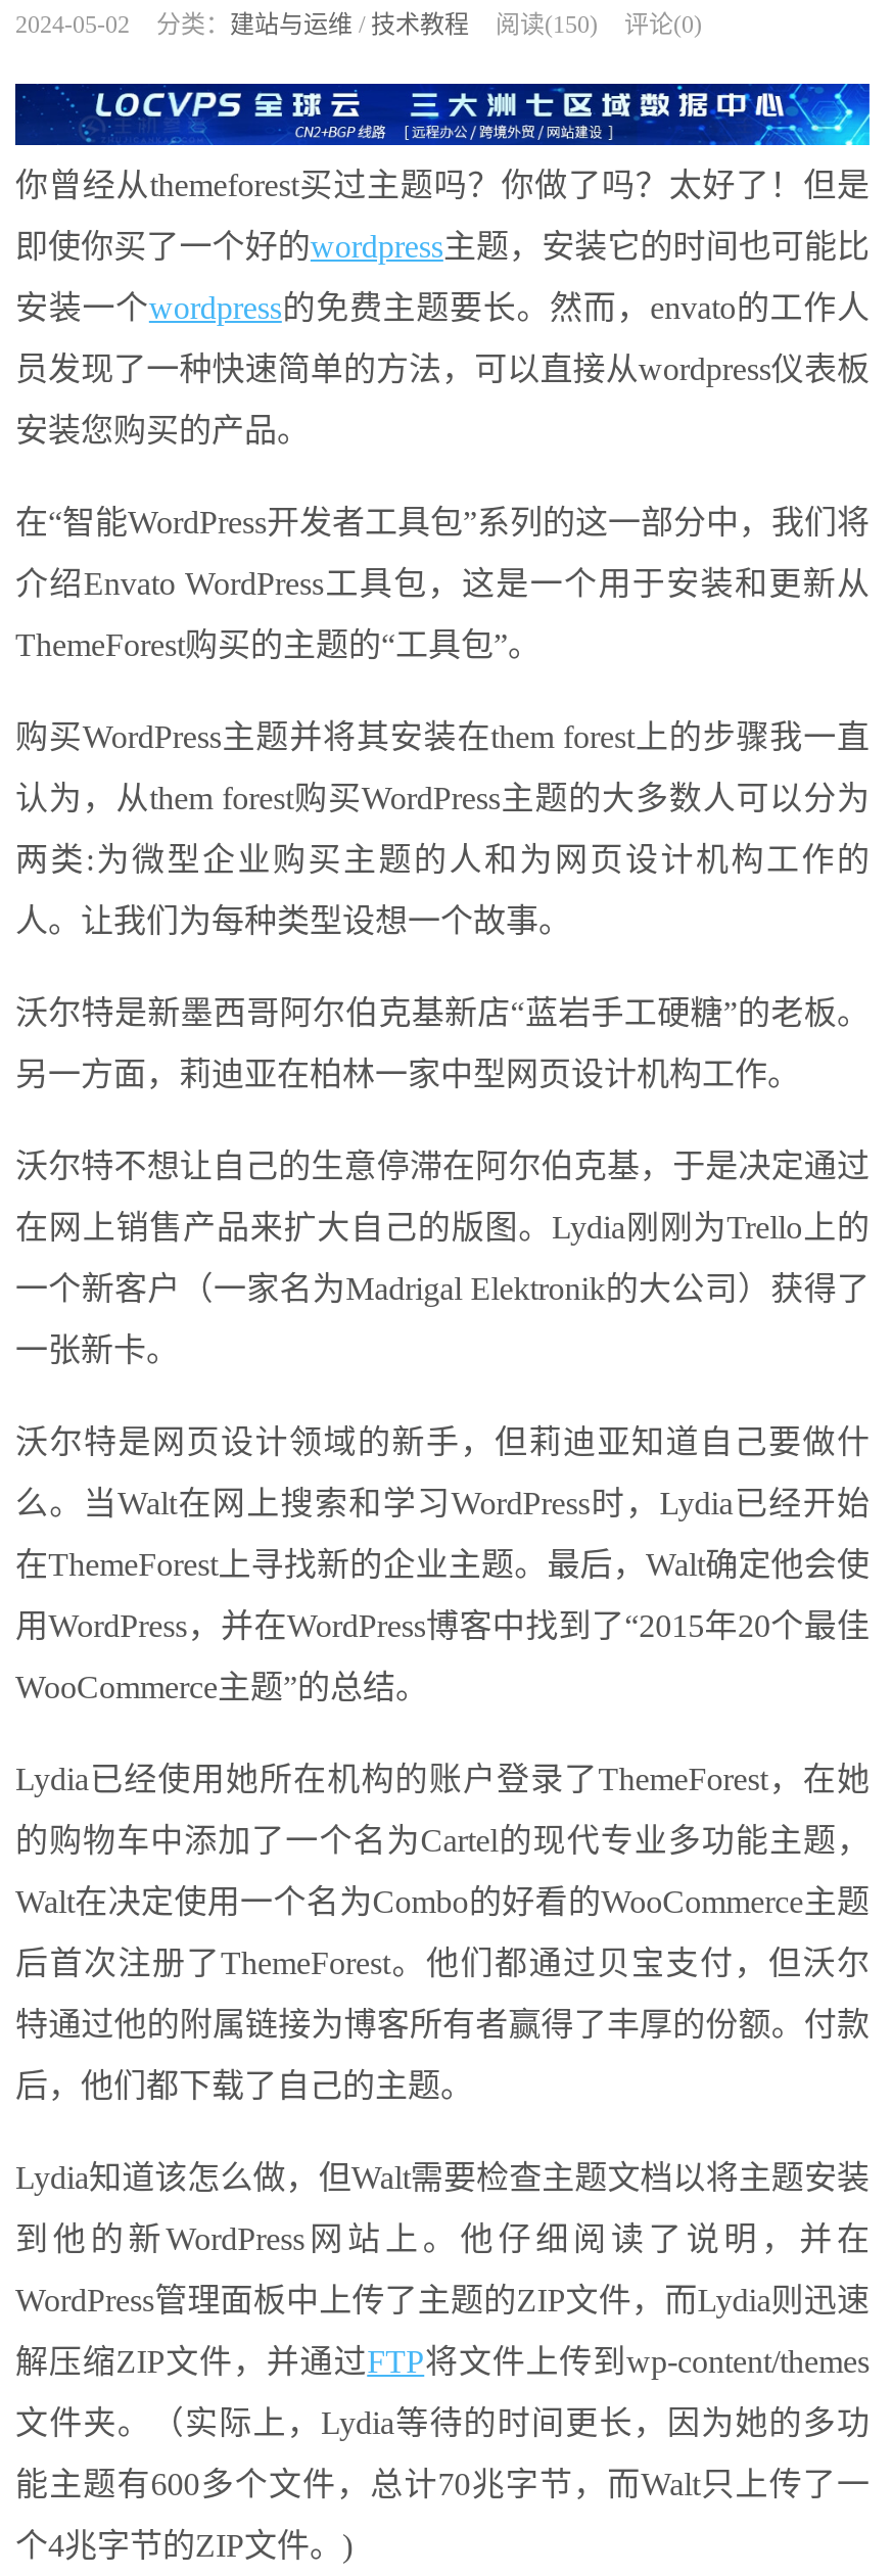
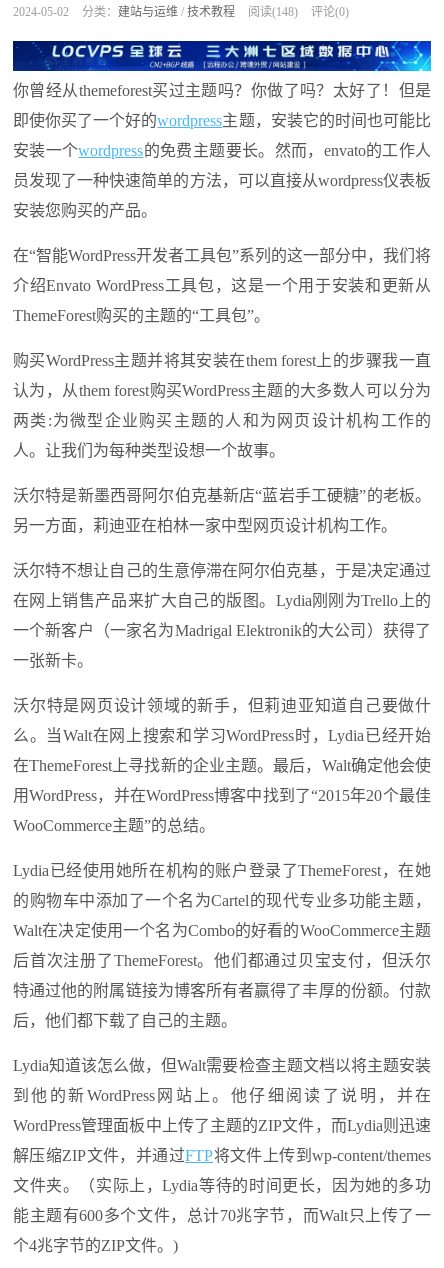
- 2024-05-02 分类：建站与运维/技术教程 阅读(150) 评论(0)
+ 2024-05-02 分类：建站与运维/技术教程 阅读(148) 评论(0)
